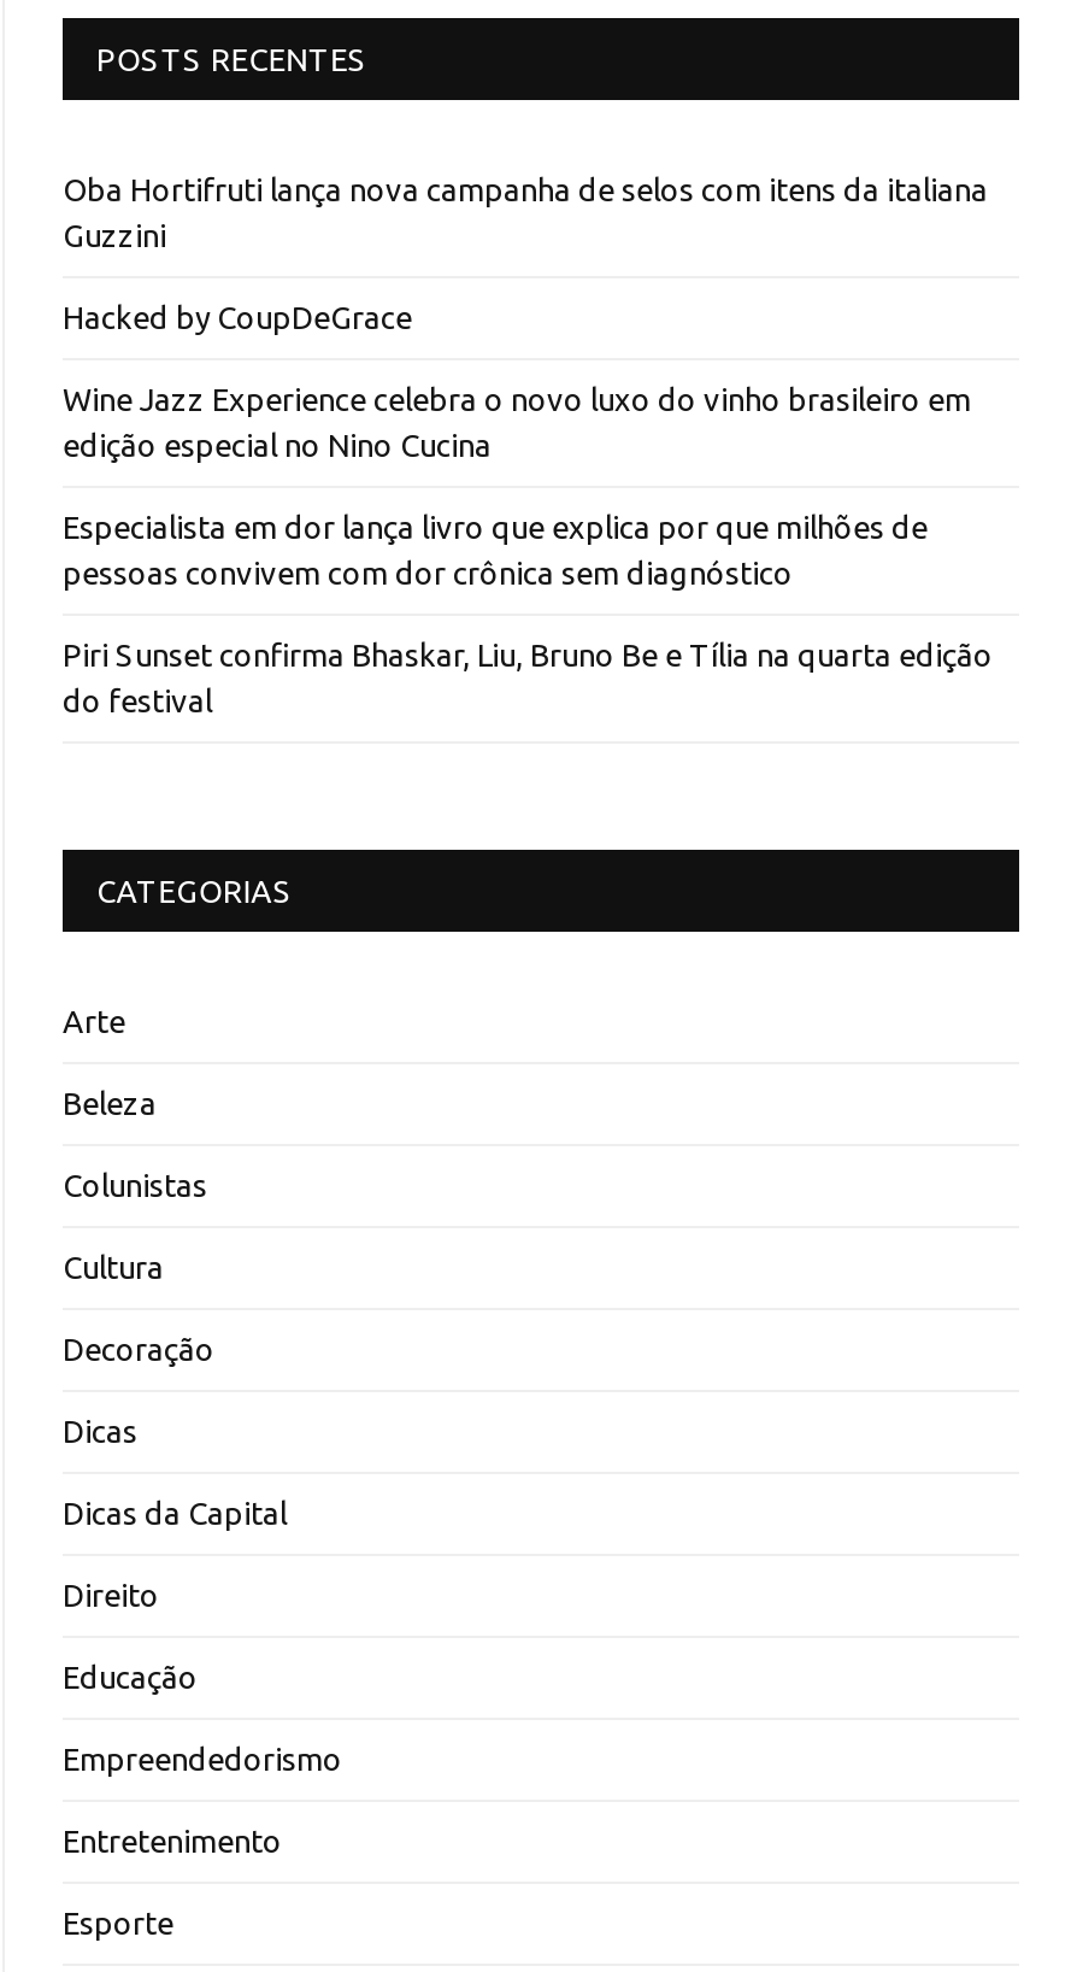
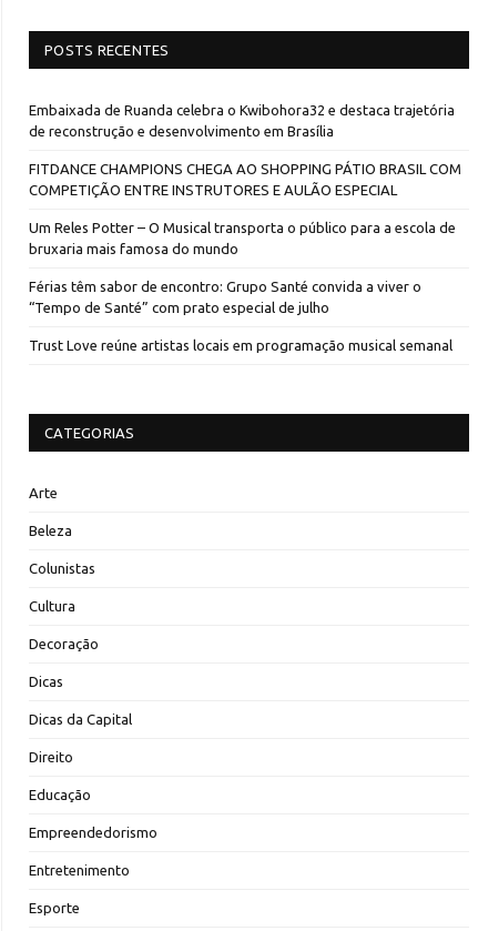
- Oba Hortifruti lança nova campanha de selos com itens da italiana
- Guzzini
+ Embaixada de Ruanda celebra o Kwibohora32 e destaca trajetória
+ de reconstrução e desenvolvimento em Brasília

- Hacked by CoupDeGrace
+ FITDANCE CHAMPIONS CHEGA AO SHOPPING PÁTIO BRASIL COM
+ COMPETIÇÃO ENTRE INSTRUTORES E AULÃO ESPECIAL

- Wine Jazz Experience celebra o novo luxo do vinho brasileiro em
- edição especial no Nino Cucina
+ Um Reles Potter – O Musical transporta o público para a escola de
+ bruxaria mais famosa do mundo

- Especialista em dor lança livro que explica por que milhões de
- pessoas convivem com dor crônica sem diagnóstico
+ Férias têm sabor de encontro: Grupo Santé convida a viver o
+ “Tempo de Santé” com prato especial de julho

- Piri Sunset confirma Bhaskar, Liu, Bruno Be e Tília na quarta edição
- do festival
+ Trust Love reúne artistas locais em programação musical semanal
